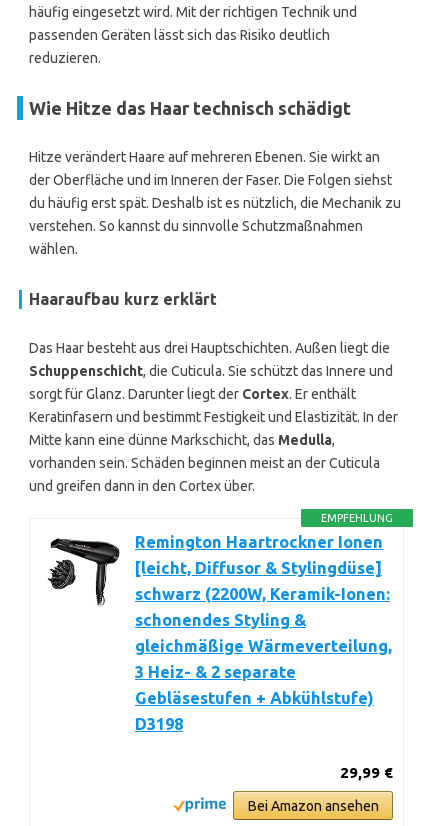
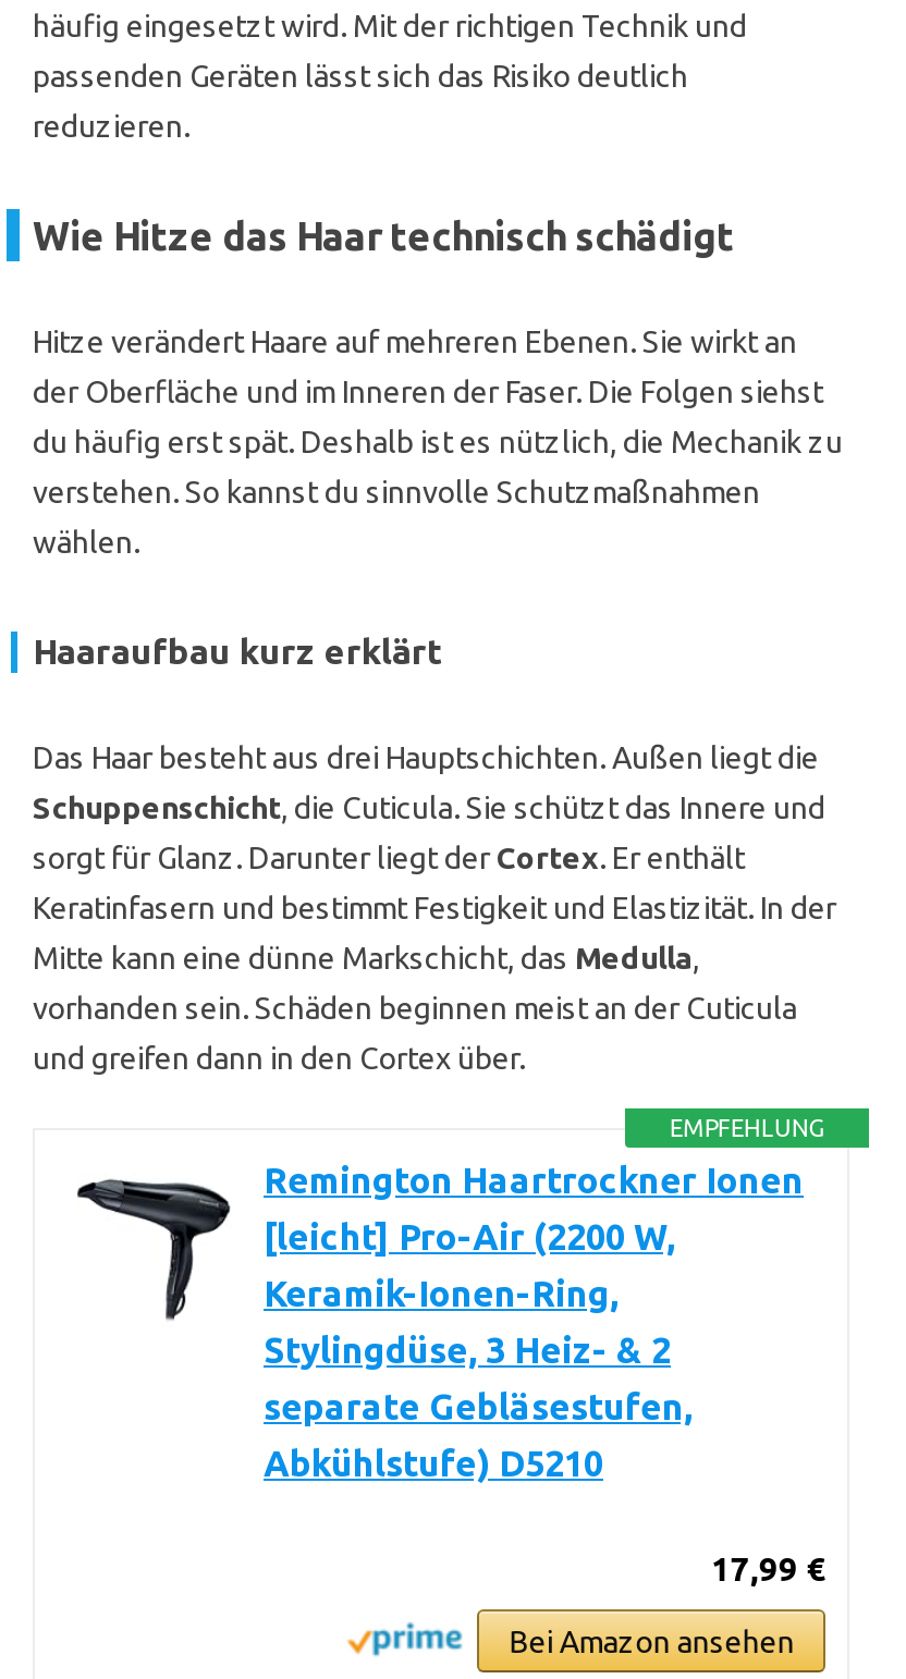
- [image]
- [leicht, Diffusor & Stylingdüse]
- schwarz (2200W, Keramik-Ionen:
- schonendes Styling &
- gleichmäßige Wärmeverteilung,
- 3 Heiz- & 2 separate
- Gebläsestufen + Abkühlstufe)
- D3198
+ [image]
+ [leicht] Pro-Air (2200 W,
+ Keramik-Ionen-Ring,
+ Stylingdüse, 3 Heiz- & 2
+ separate Gebläsestufen,
+ Abkühlstufe) D5210

- 29,99 €
+ 17,99 €
